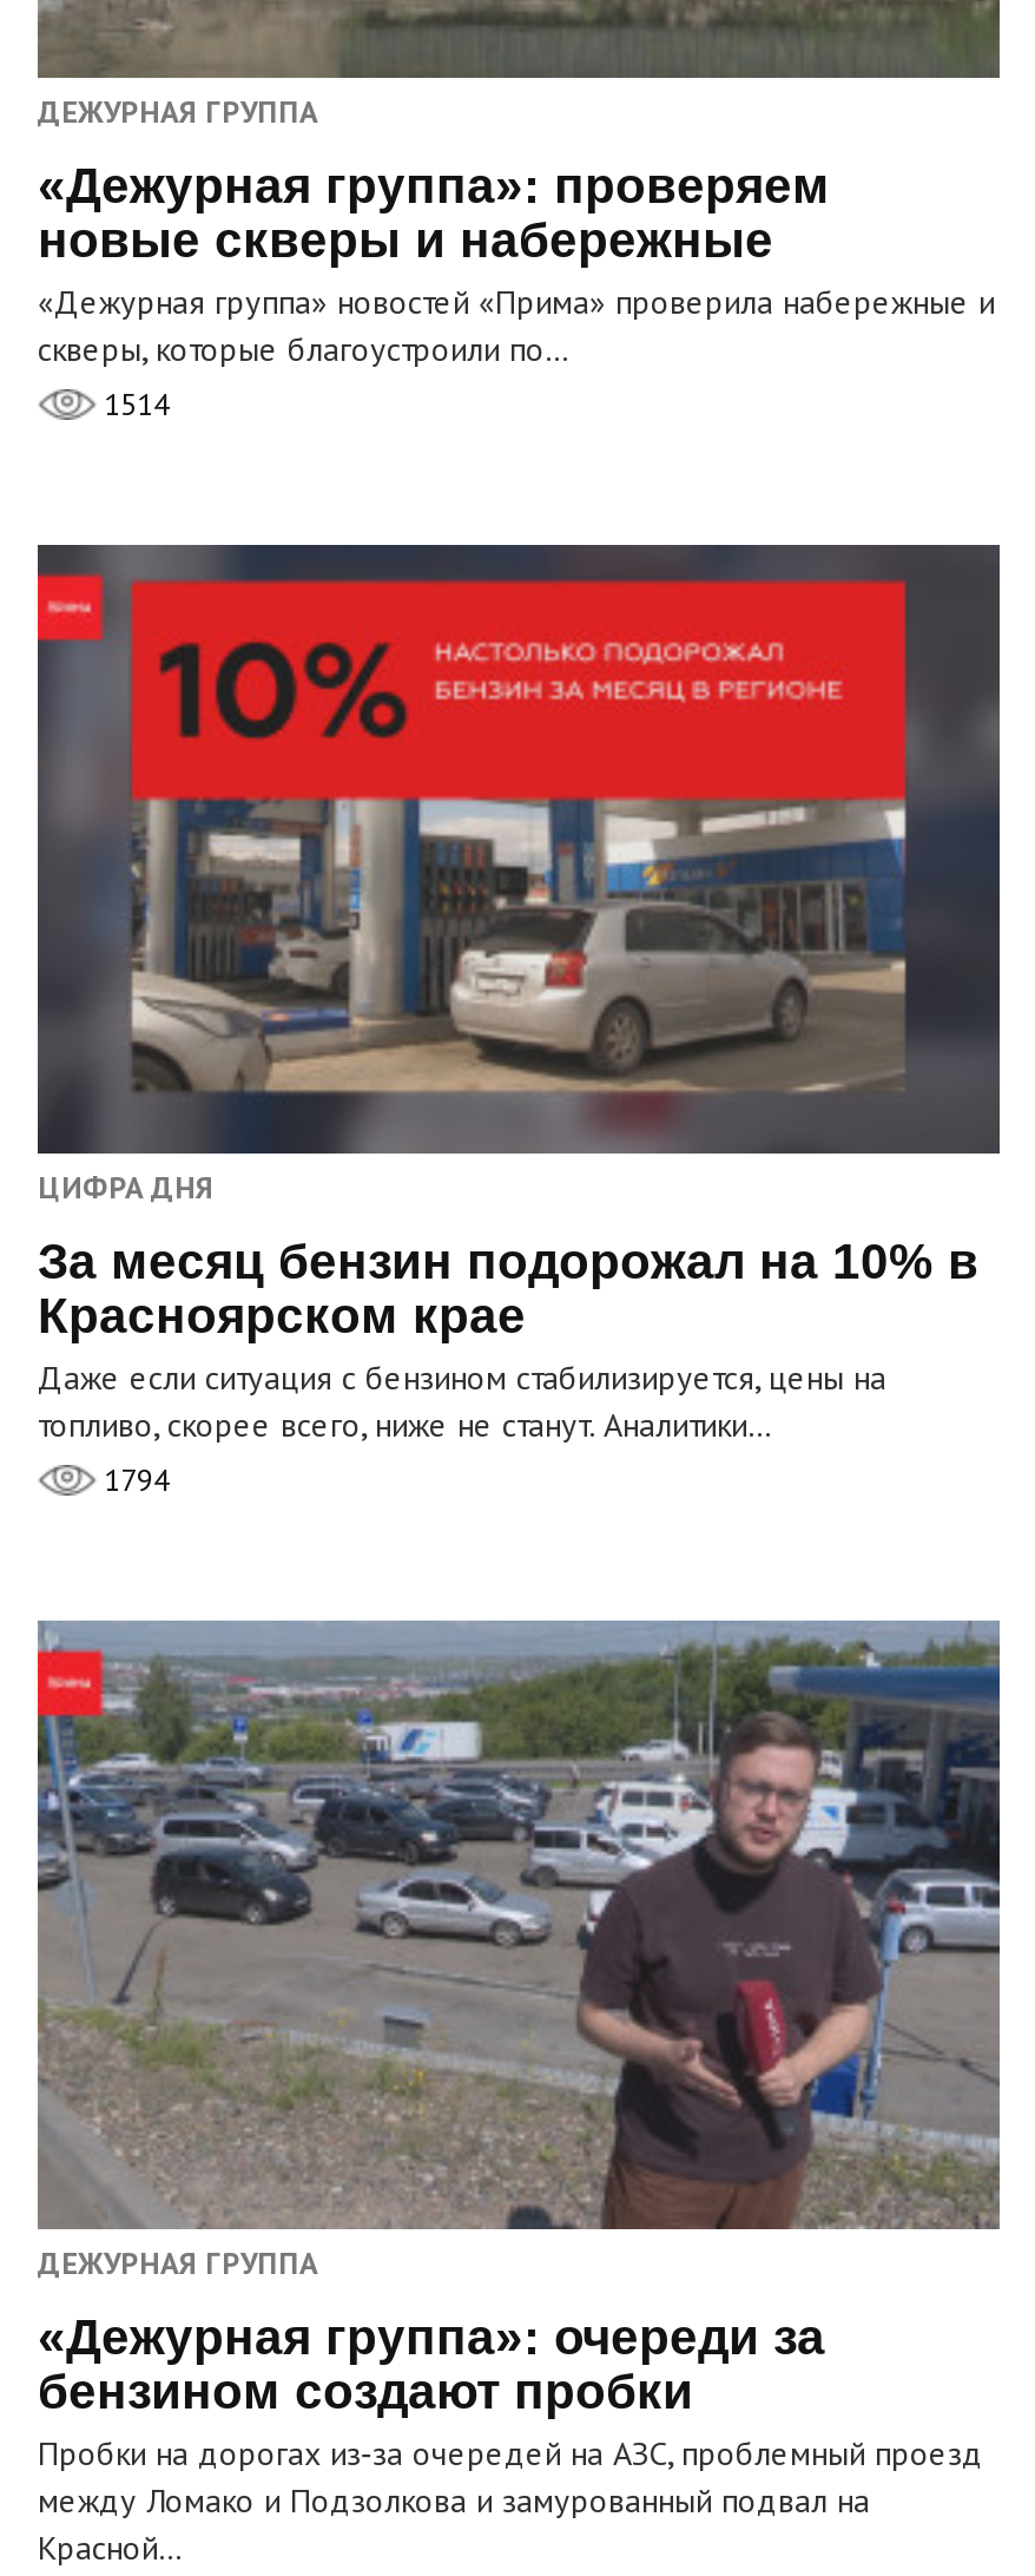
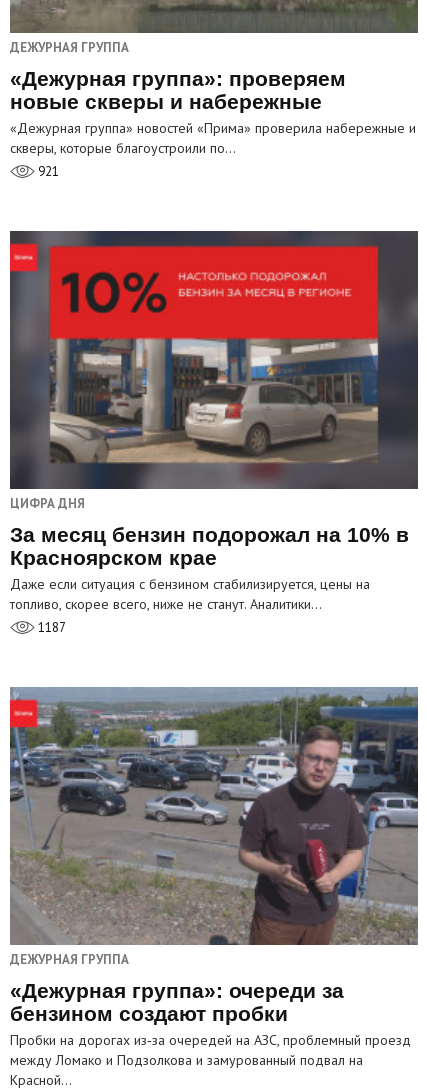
- 1514
+ 921

- 1794
+ 1187
